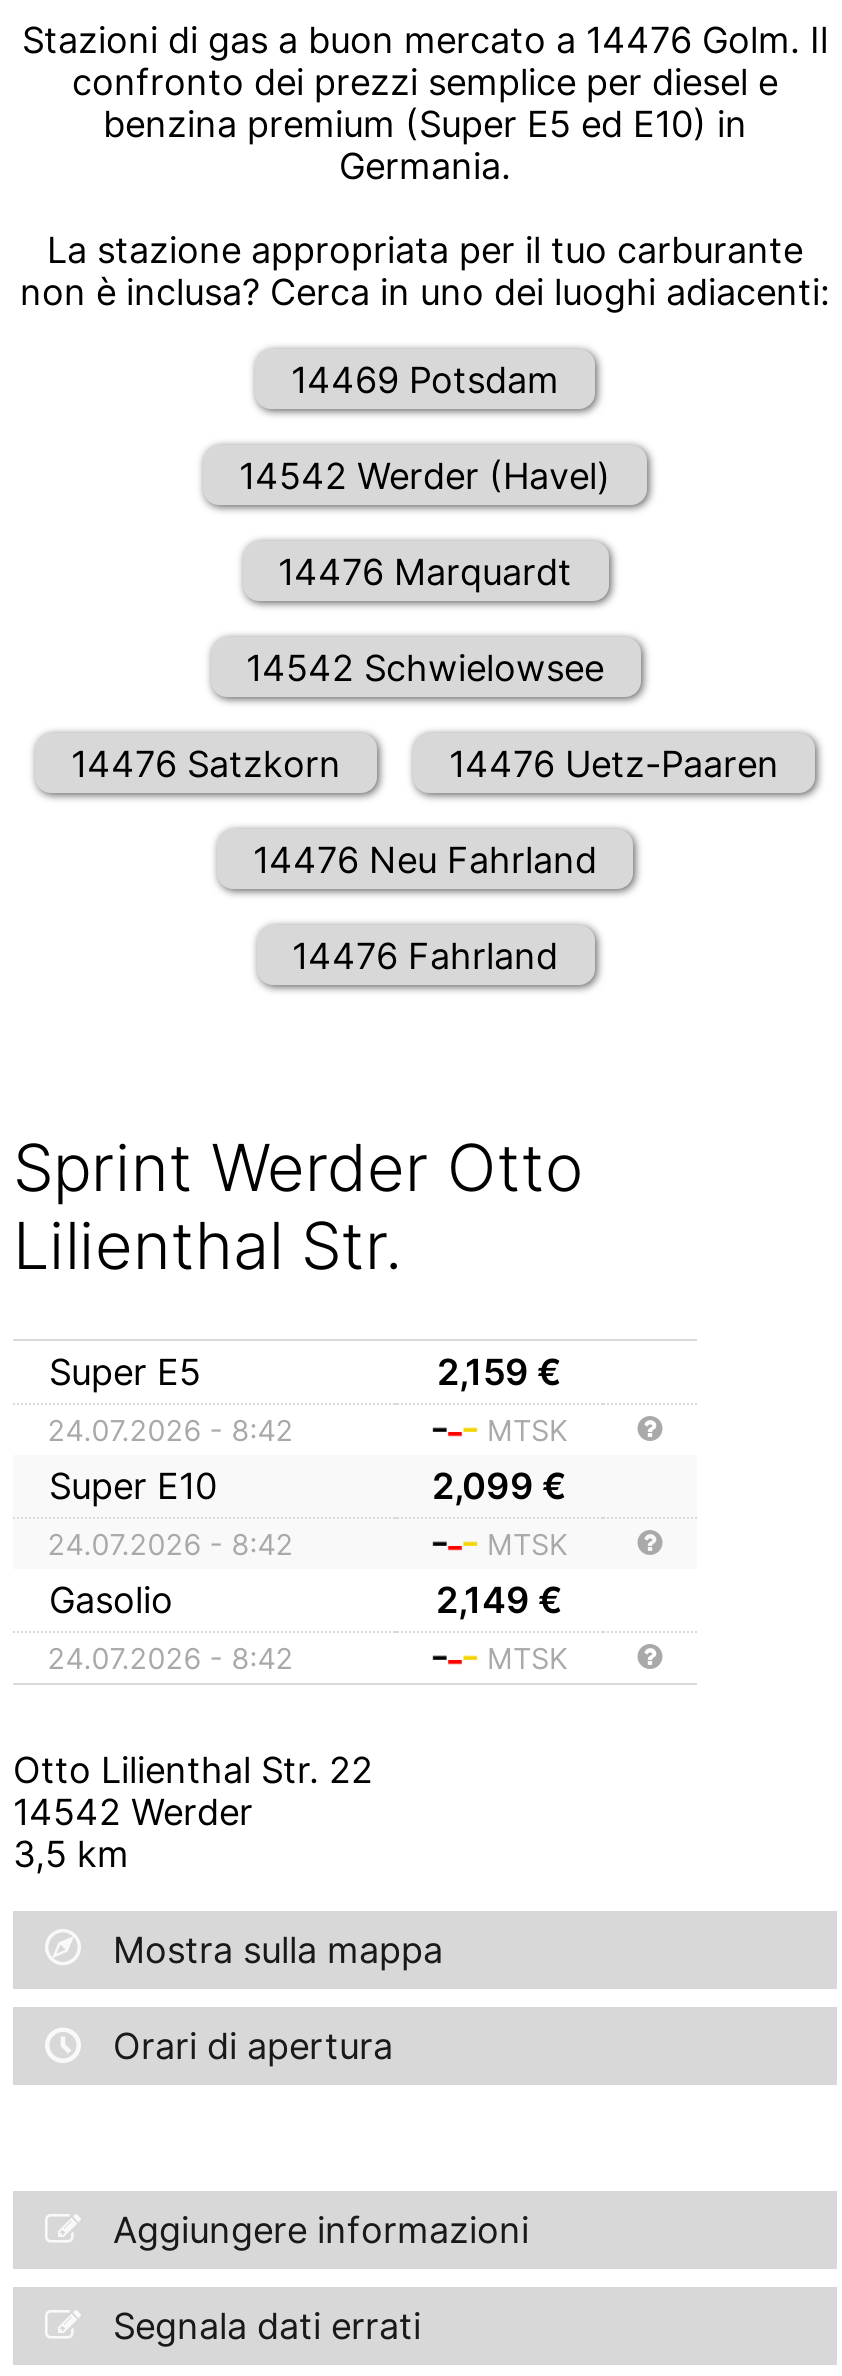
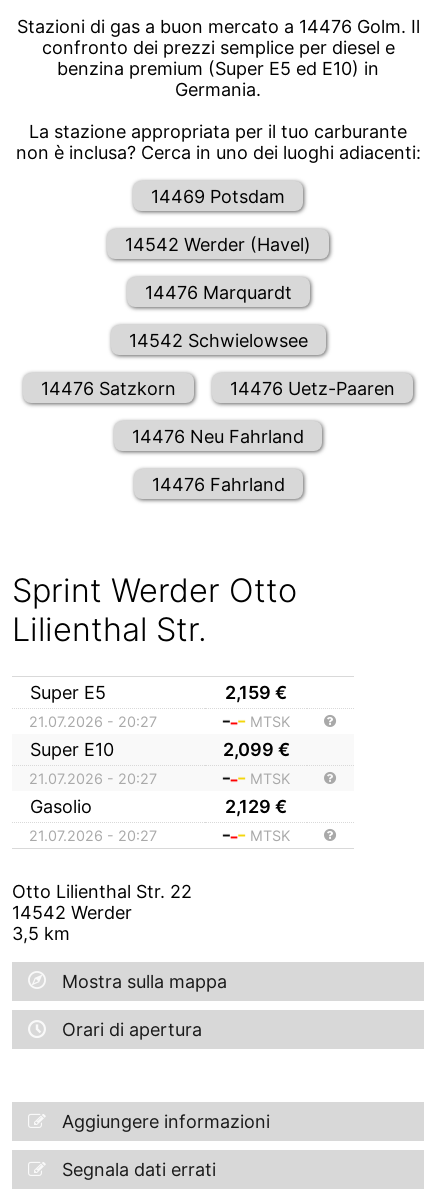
- 24.07.2026 - 8:42
+ 21.07.2026 - 20:27

- 24.07.2026 - 8:42
+ 21.07.2026 - 20:27

- 2,149 €
+ 2,129 €

- 24.07.2026 - 8:42
+ 21.07.2026 - 20:27
